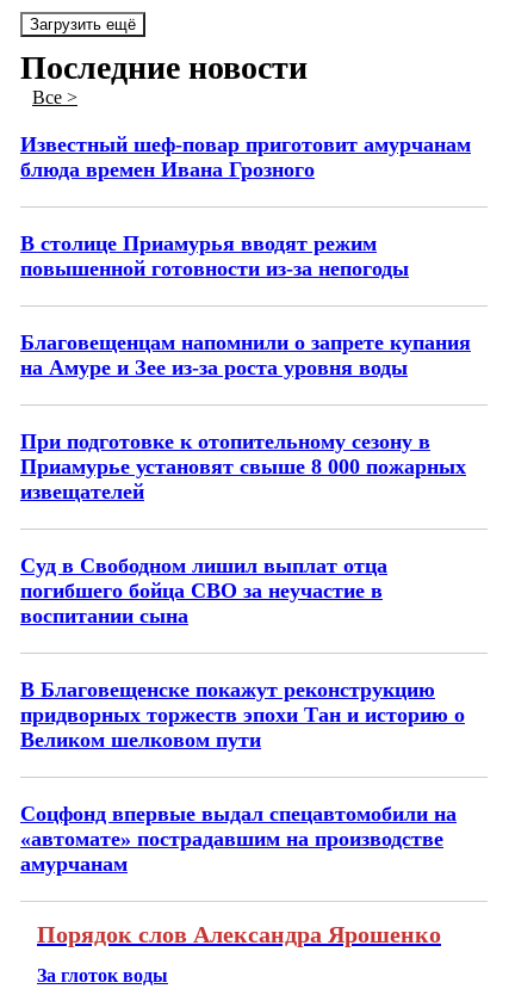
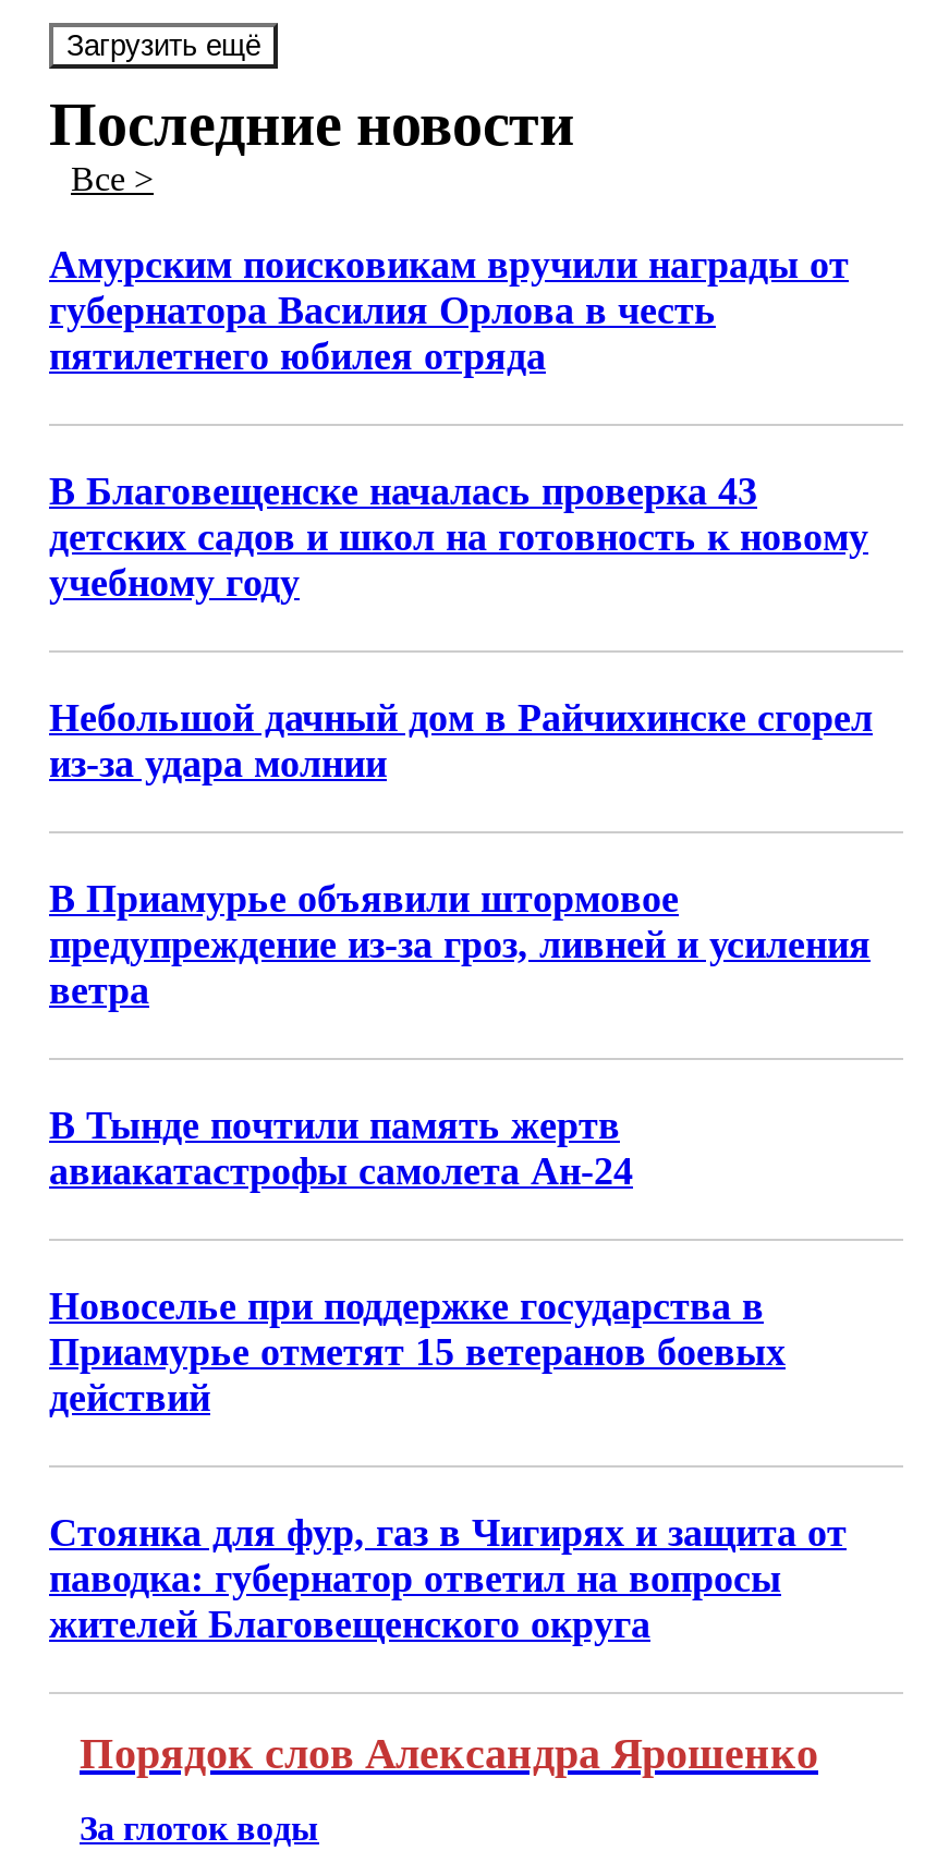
- Известный шеф-повар приготовит амурчанам
- блюда времен Ивана Грозного
+ Амурским поисковикам вручили награды от
+ губернатора Василия Орлова в честь
+ пятилетнего юбилея отряда

- В столице Приамурья вводят режим
- повышенной готовности из-за непогоды
+ В Благовещенске началась проверка 43
+ детских садов и школ на готовность к новому
+ учебному году

- Благовещенцам напомнили о запрете купания
- на Амуре и Зее из-за роста уровня воды
+ Небольшой дачный дом в Райчихинске сгорел
+ из-за удара молнии

- При подготовке к отопительному сезону в
- Приамурье установят свыше 8 000 пожарных
- извещателей
+ В Приамурье объявили штормовое
+ предупреждение из-за гроз, ливней и усиления
+ ветра

- Суд в Свободном лишил выплат отца
- погибшего бойца СВО за неучастие в
- воспитании сына
+ В Тынде почтили память жертв
+ авиакатастрофы самолета Ан-24

- В Благовещенске покажут реконструкцию
- придворных торжеств эпохи Тан и историю о
- Великом шелковом пути
+ Новоселье при поддержке государства в
+ Приамурье отметят 15 ветеранов боевых
+ действий

- Соцфонд впервые выдал спецавтомобили на
- «автомате» пострадавшим на производстве
- амурчанам
+ Стоянка для фур, газ в Чигирях и защита от
+ паводка: губернатор ответил на вопросы
+ жителей Благовещенского округа
